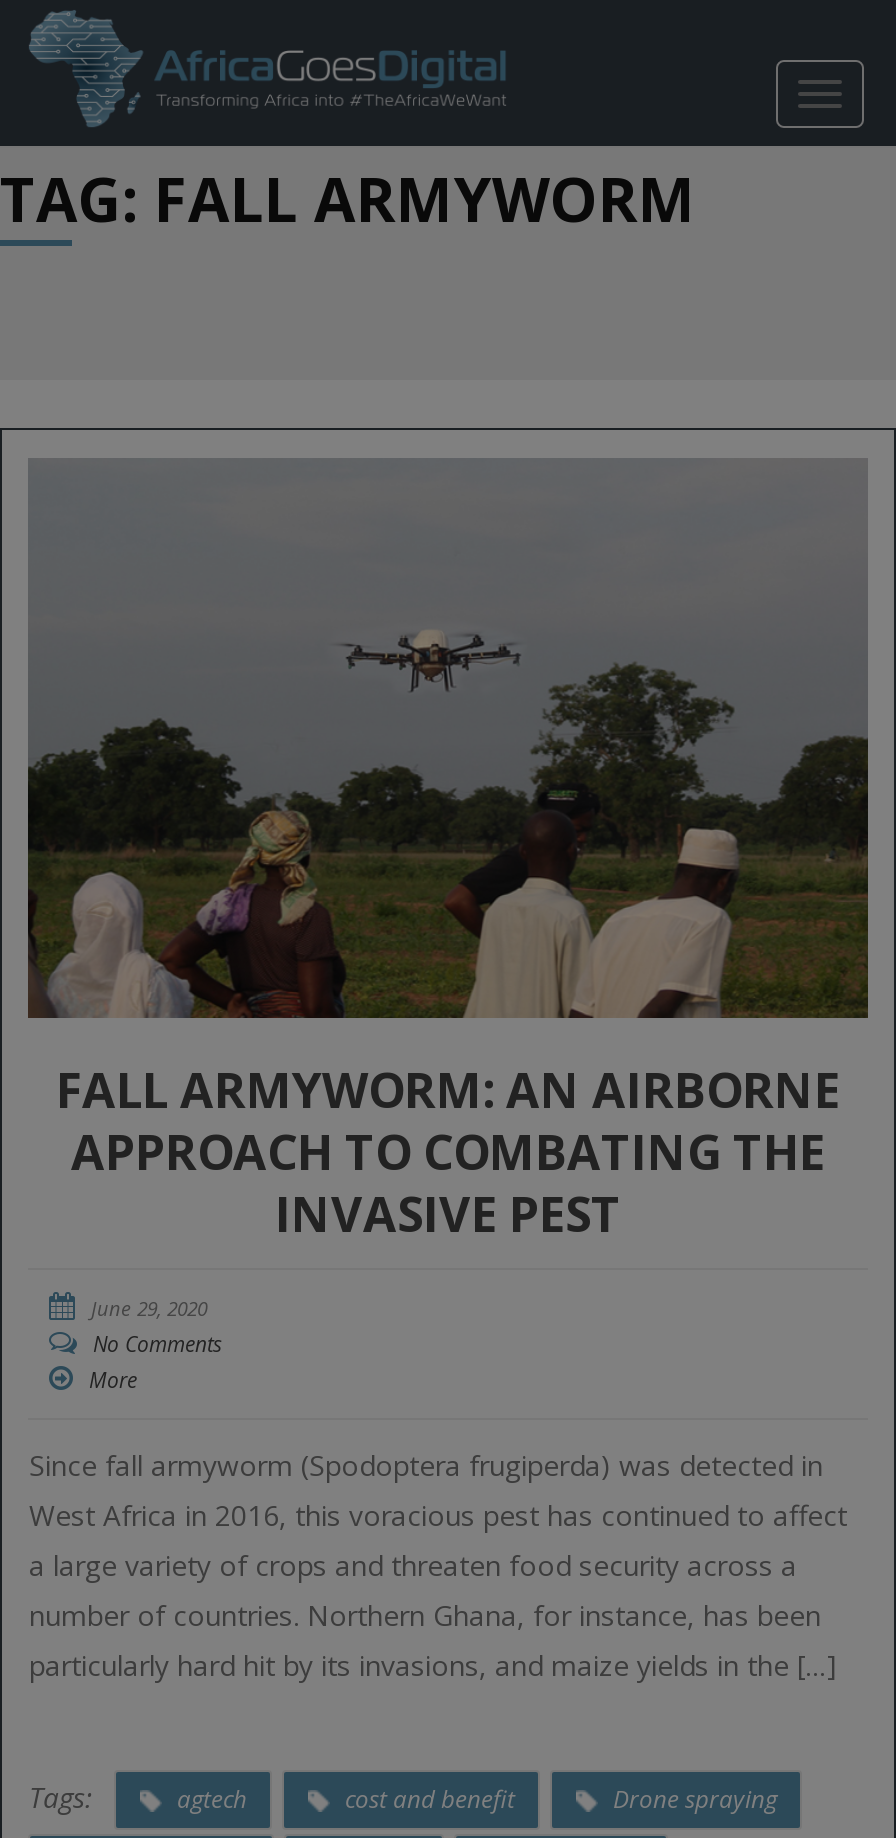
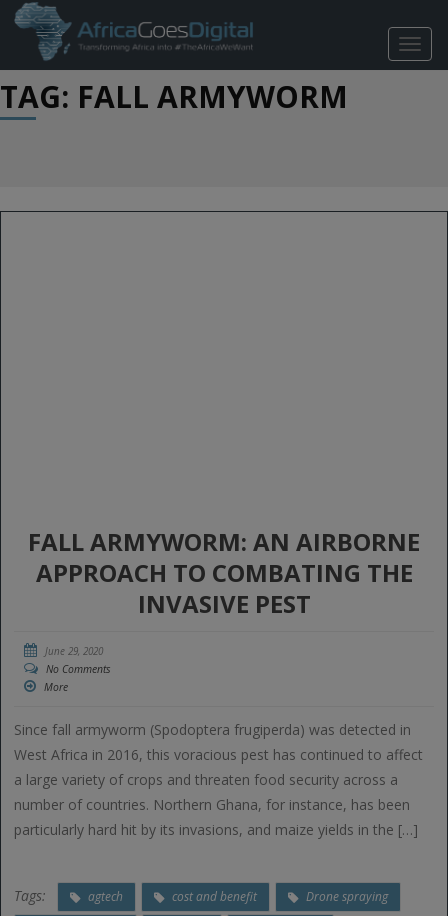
- [image]
